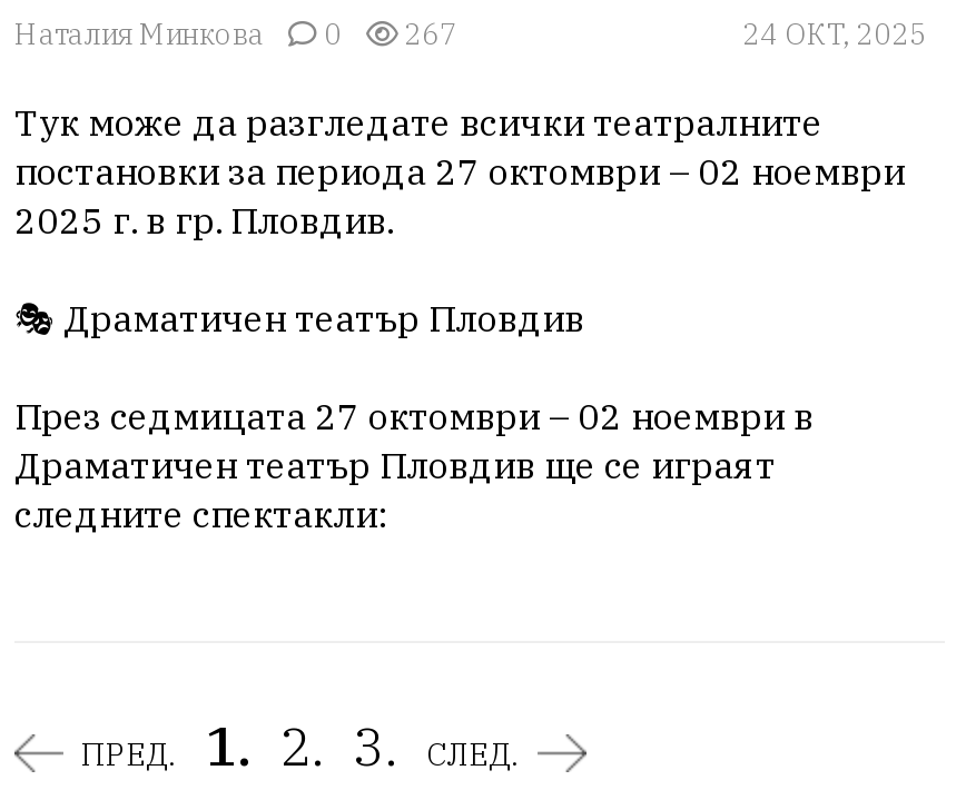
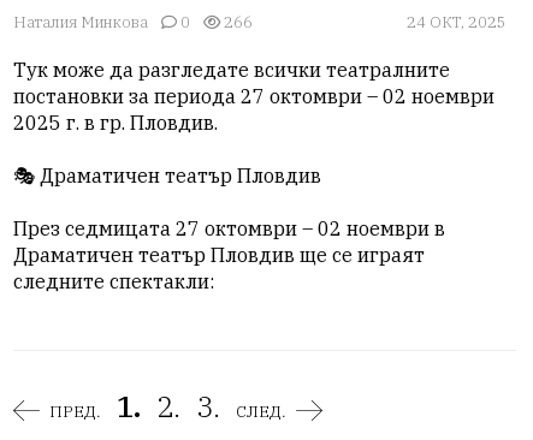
- Наталия Минкова 0 267
+ Наталия Минкова 0 266
